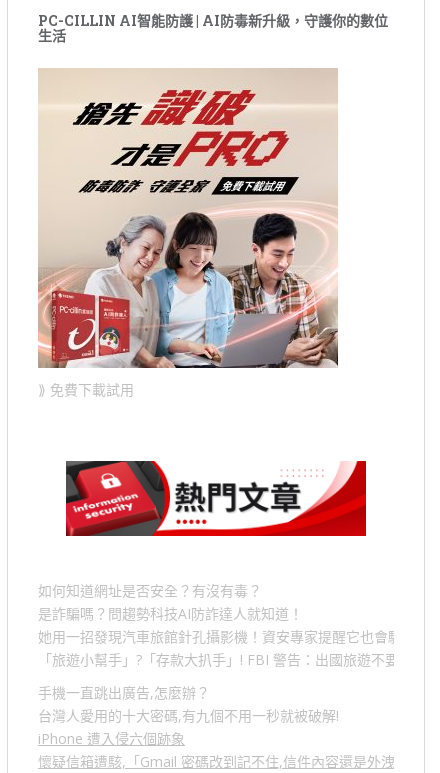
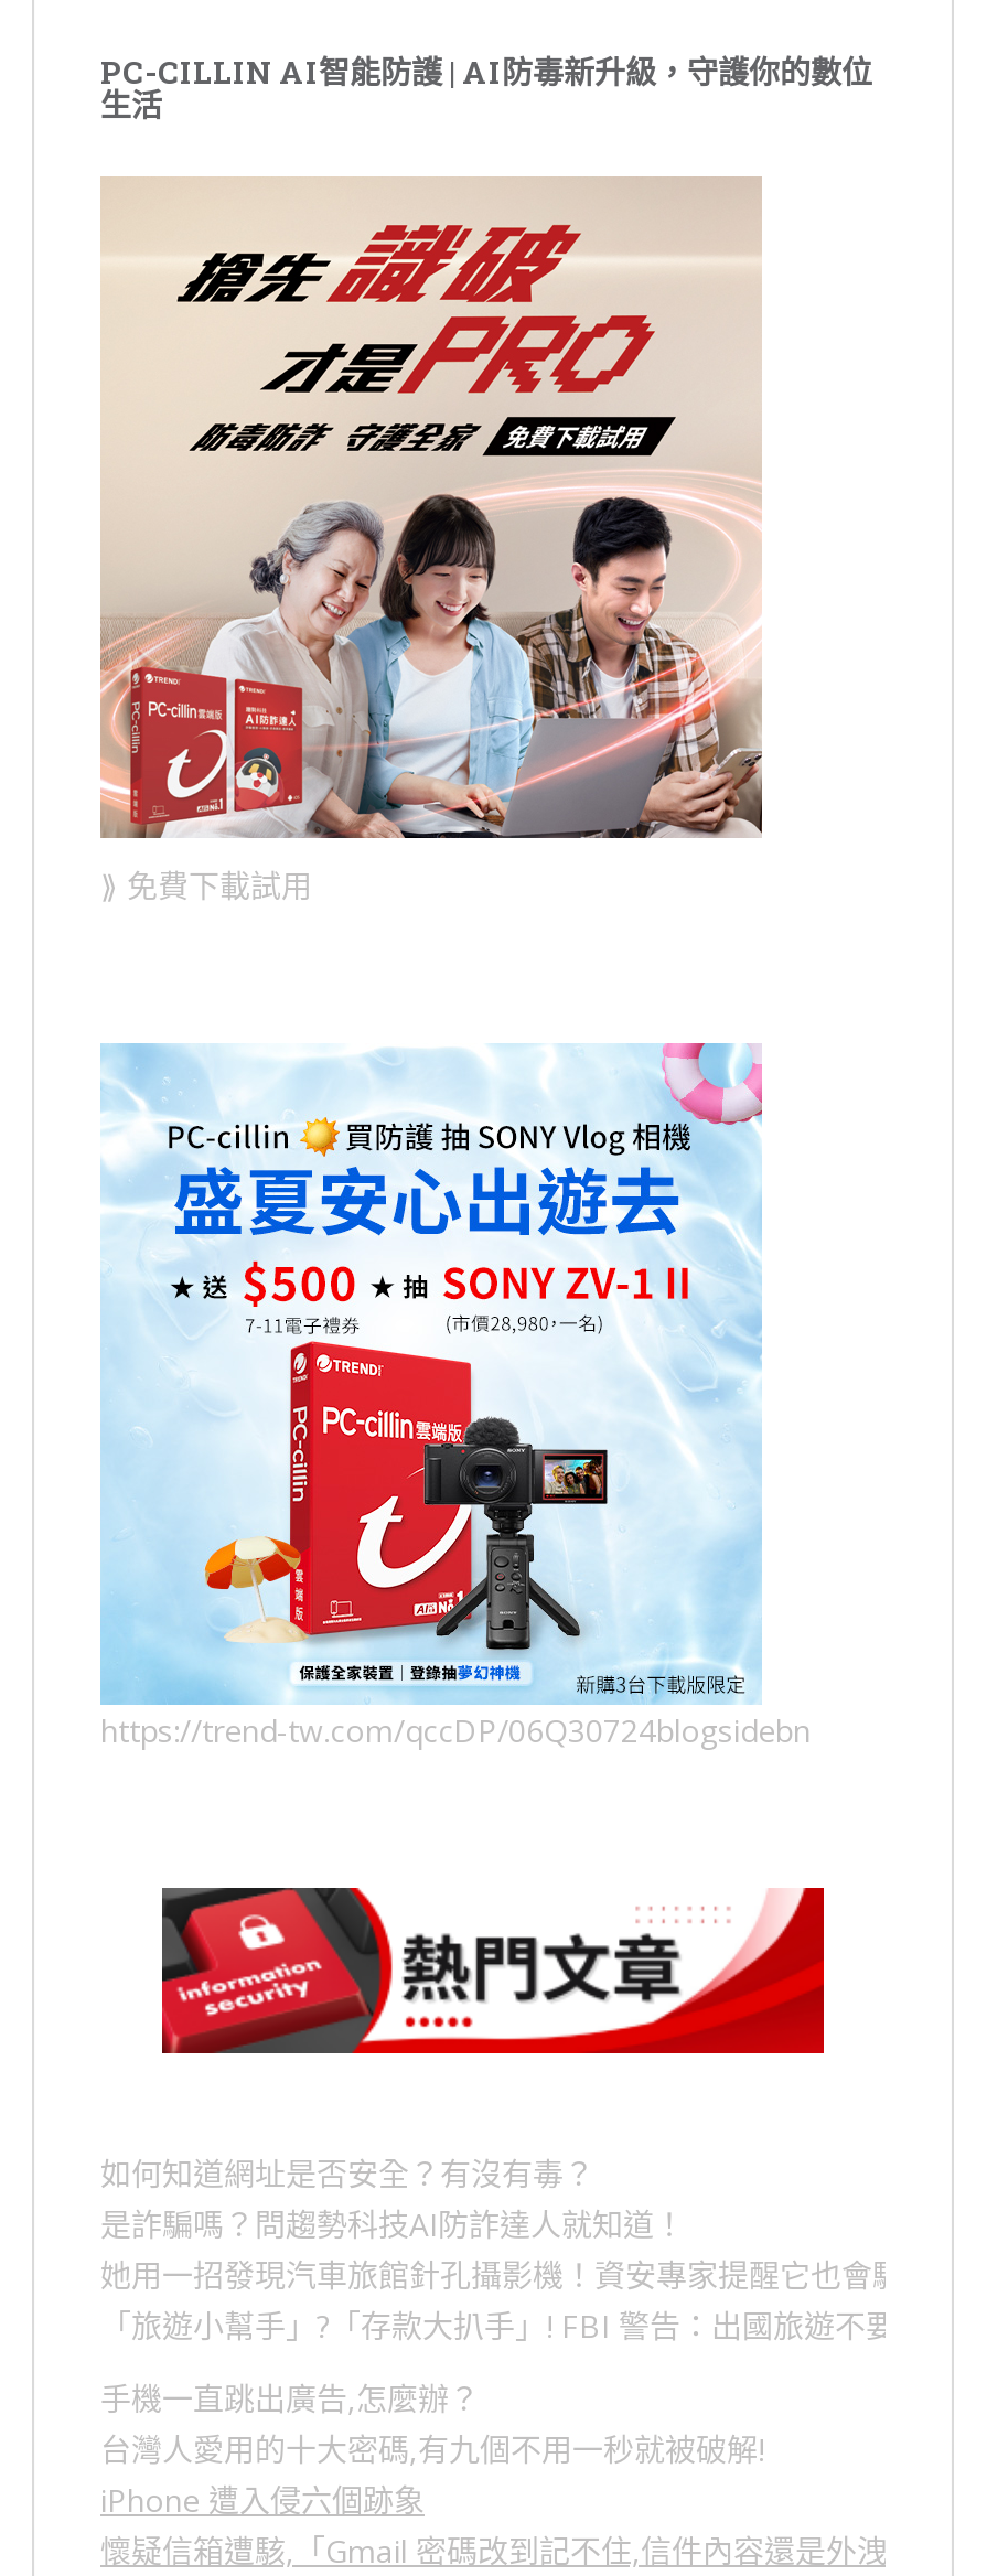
+ [image]
+ https://trend-tw.com/qccDP/06Q30724blogsidebn
